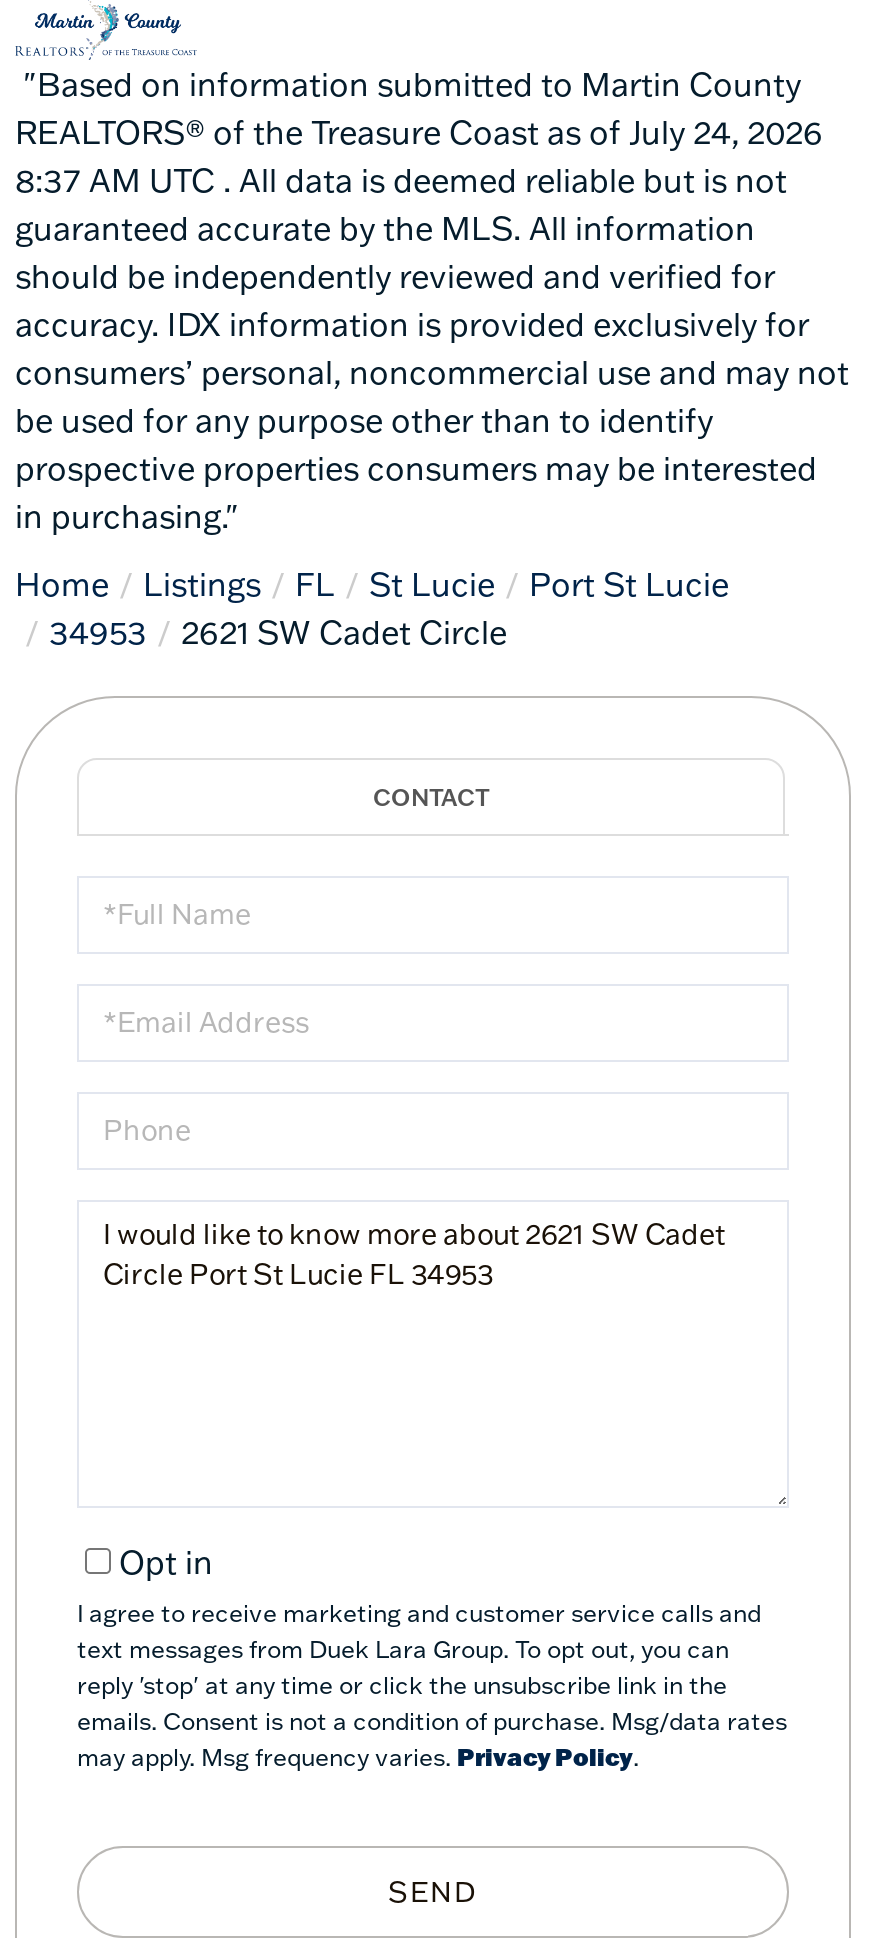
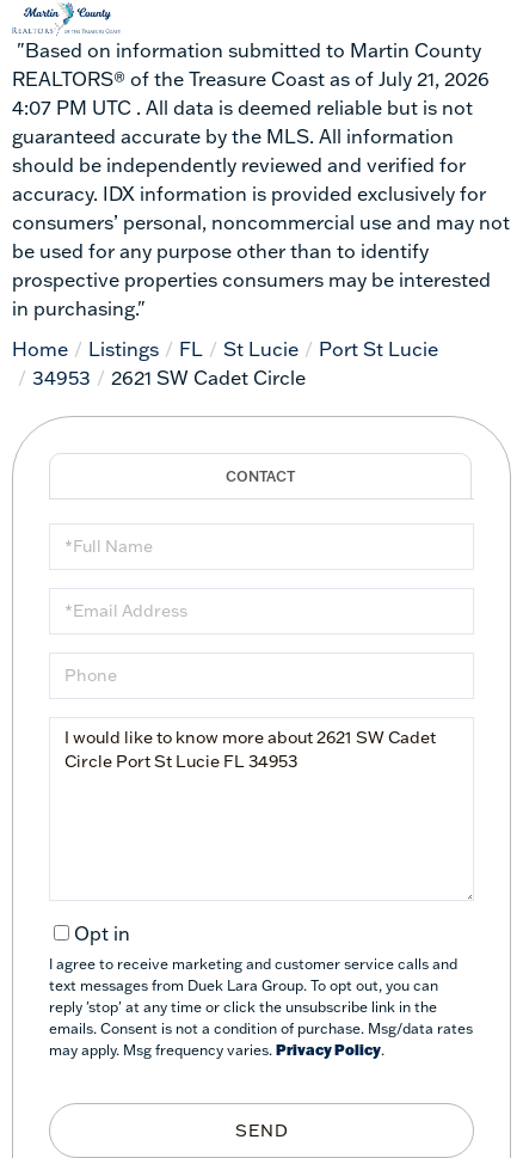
- REALTORS® of the Treasure Coast as of July 24, 2026
+ REALTORS® of the Treasure Coast as of July 21, 2026

- 8:37 AM UTC . All data is deemed reliable but is not
+ 4:07 PM UTC . All data is deemed reliable but is not
